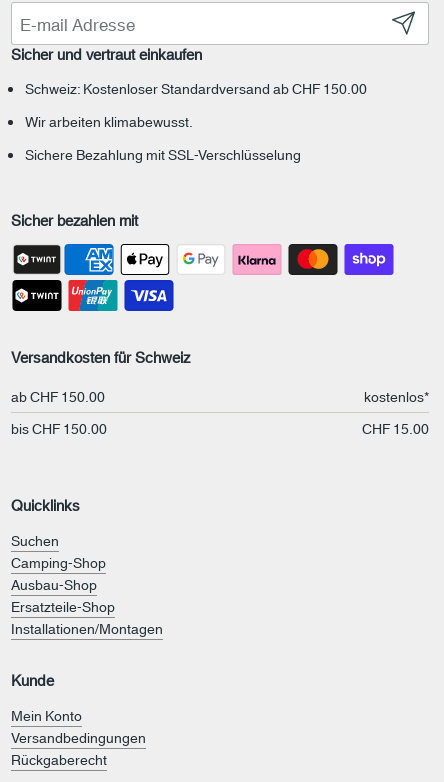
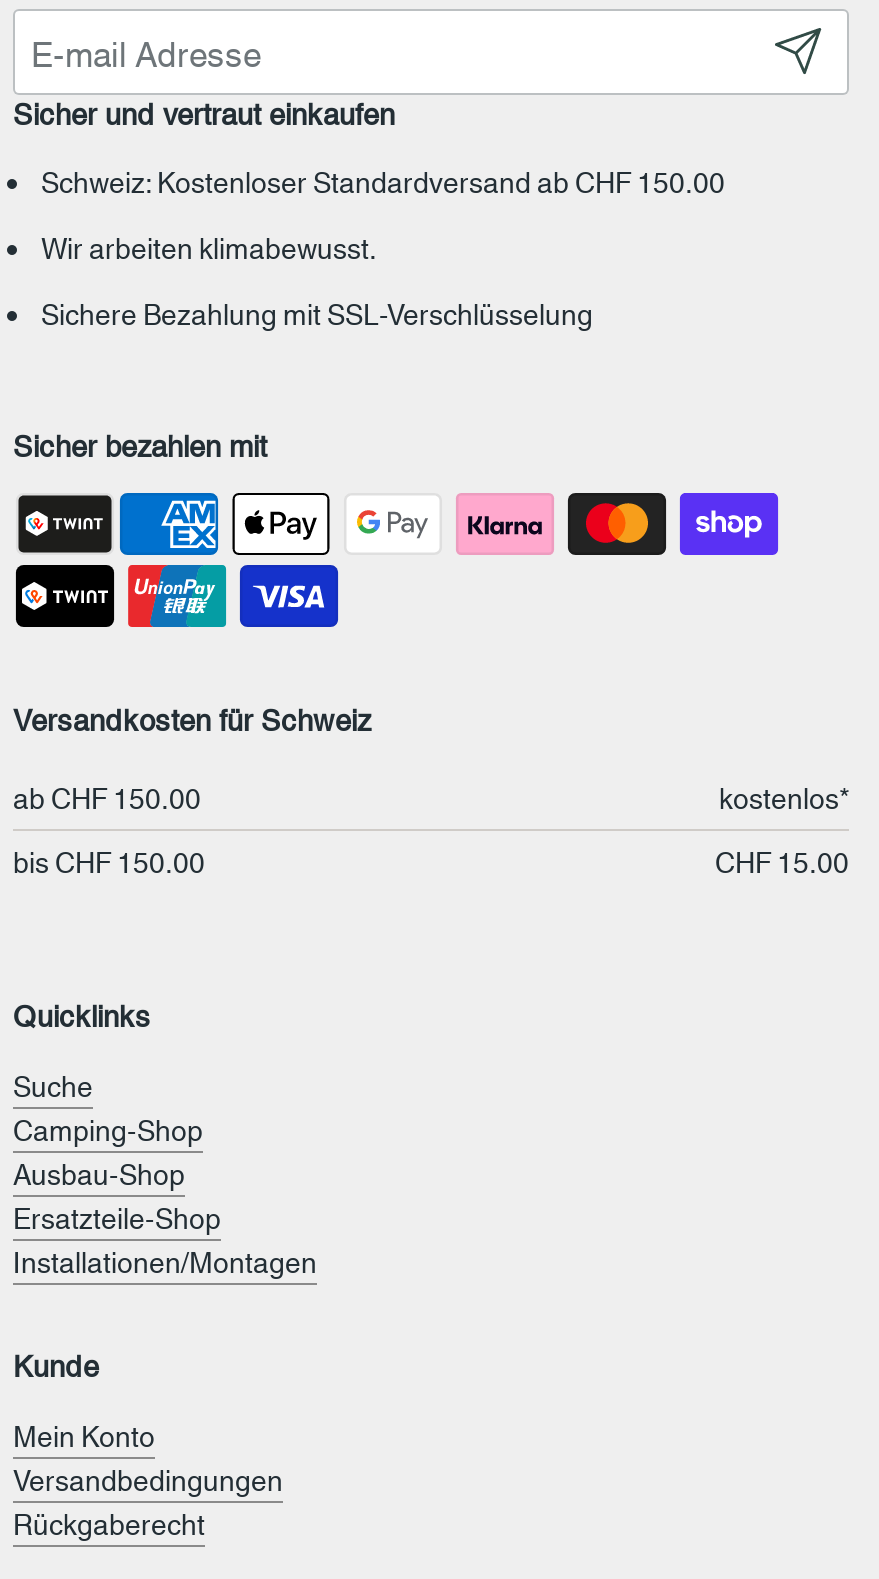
- Suchen
+ Suche
